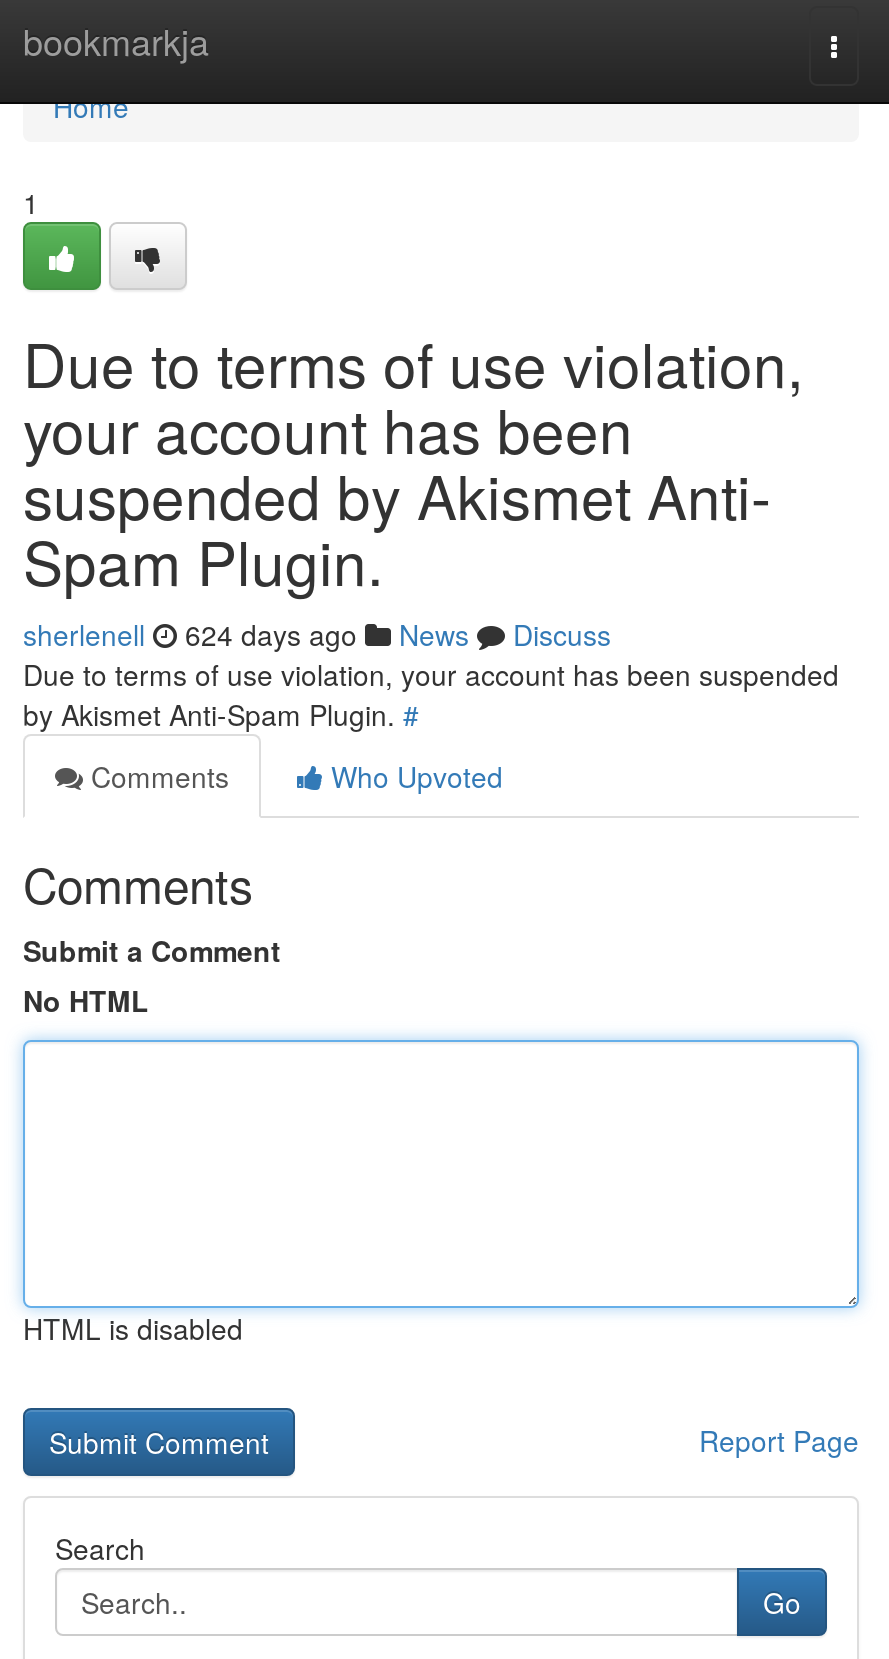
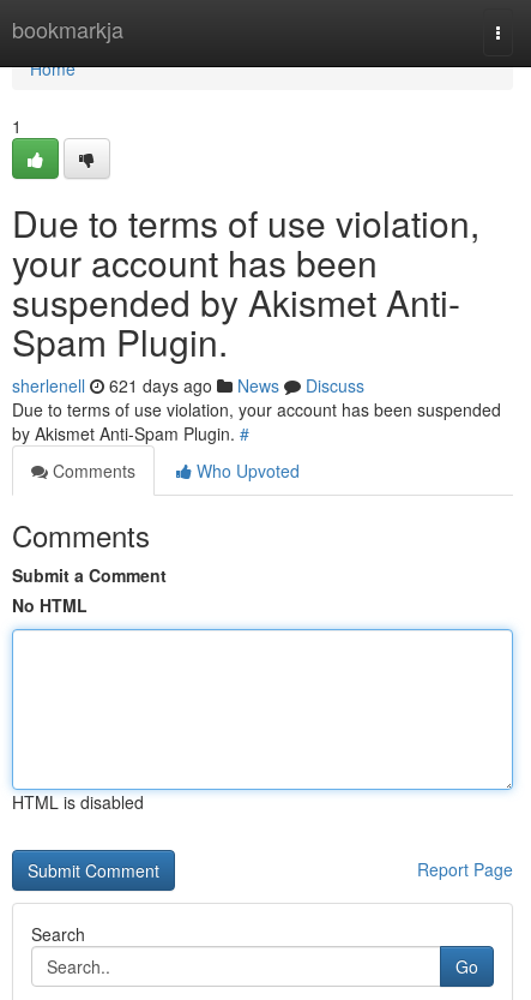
- sherlenell 624 days ago News Discuss
+ sherlenell 621 days ago News Discuss
